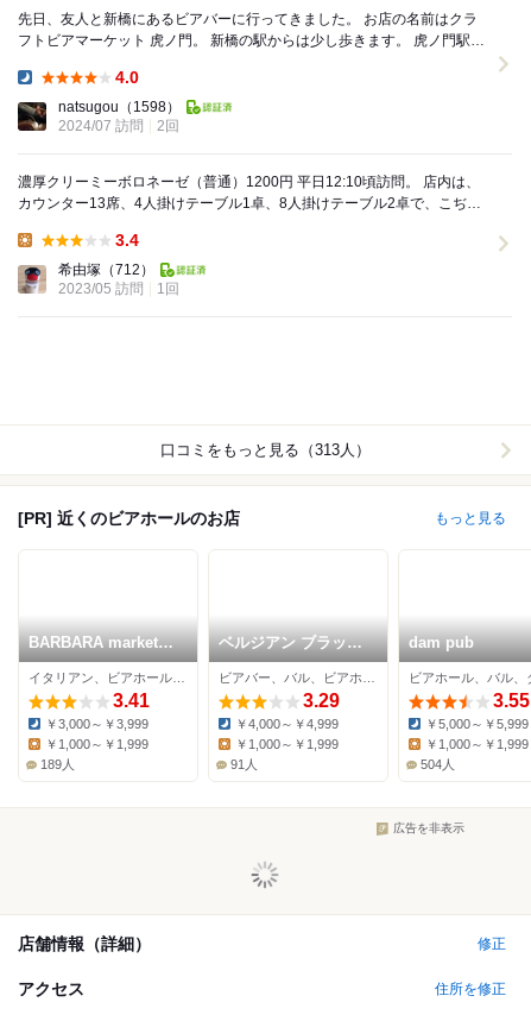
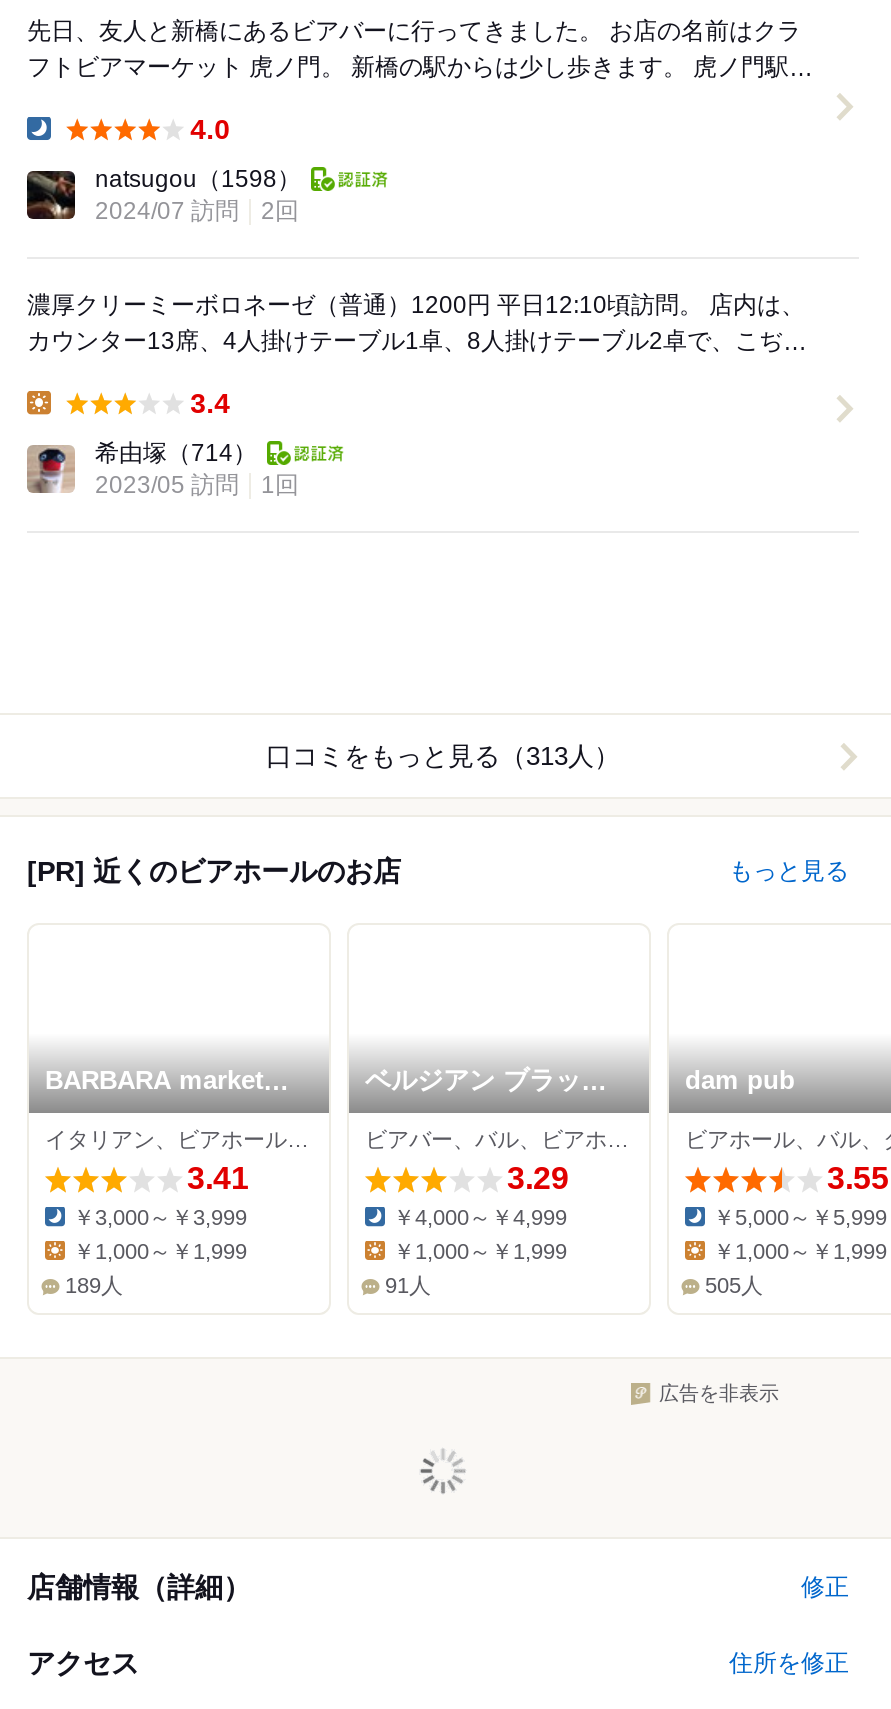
- 希由塚（712）
+ 希由塚（714）

- 504人
+ 505人
